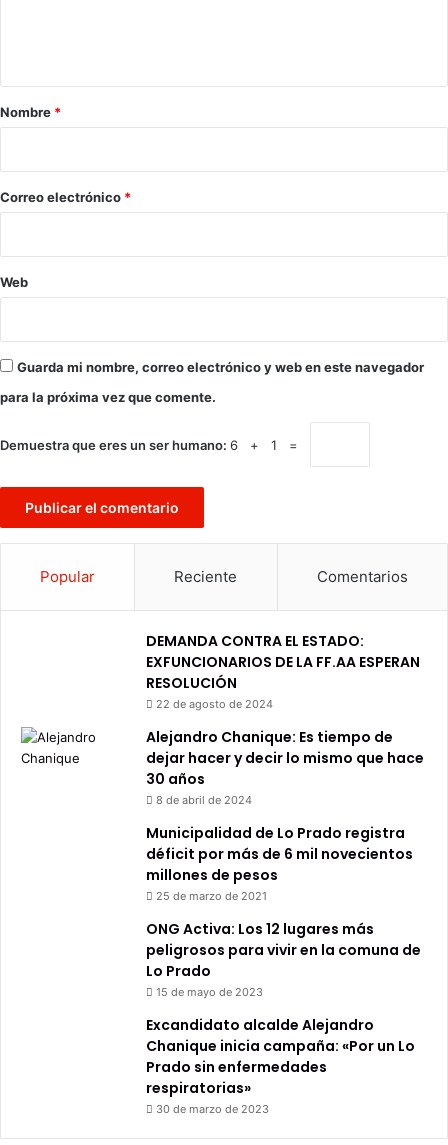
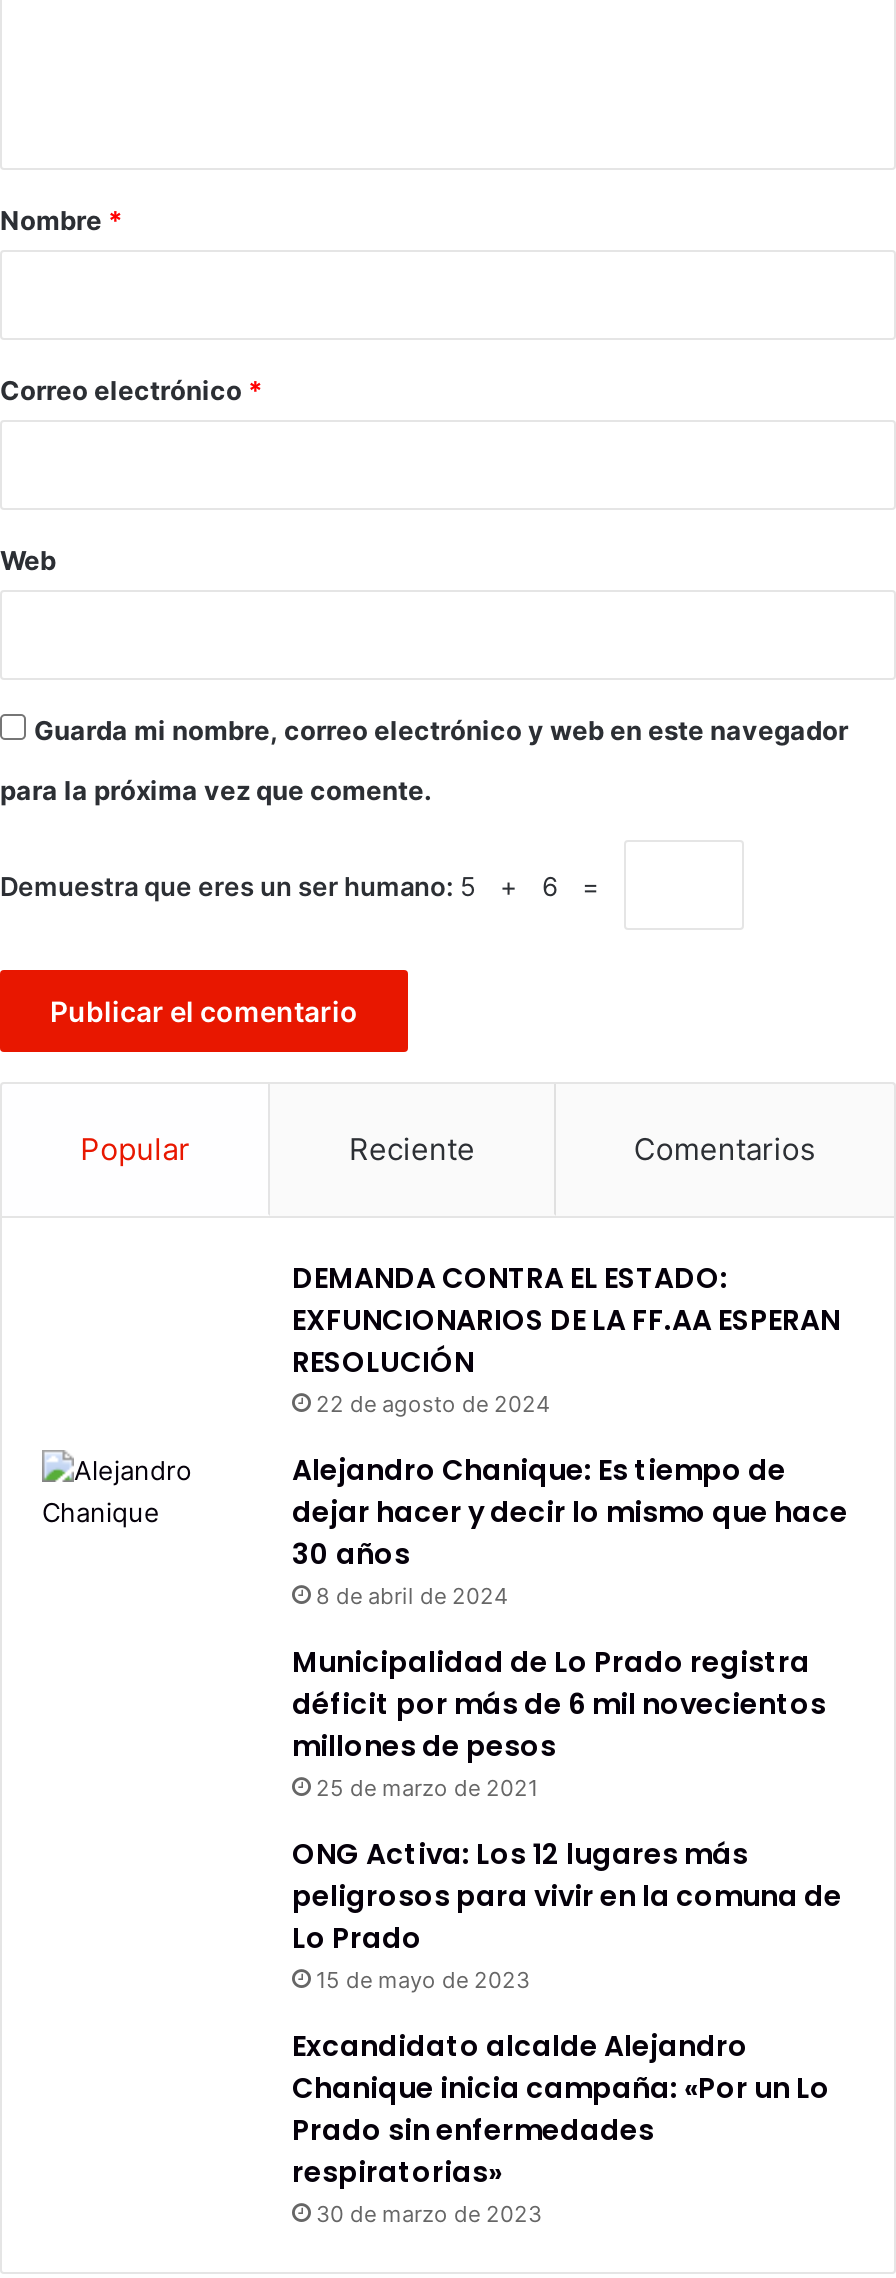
- Demuestra que eres un ser humano: 6 + 1 =
+ Demuestra que eres un ser humano: 5 + 6 =
